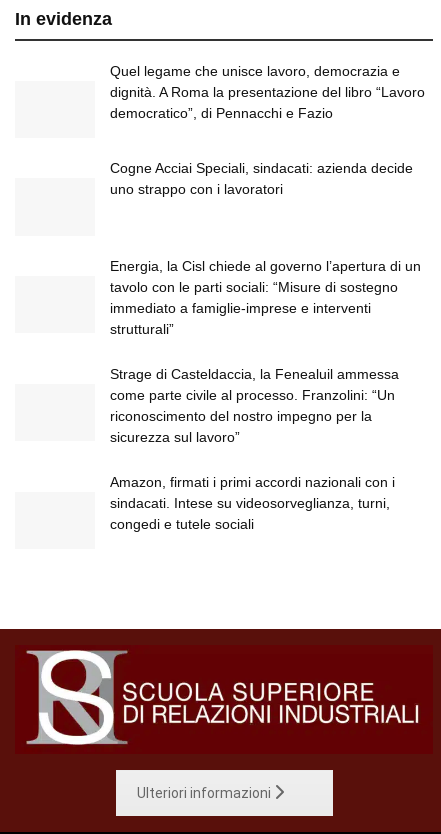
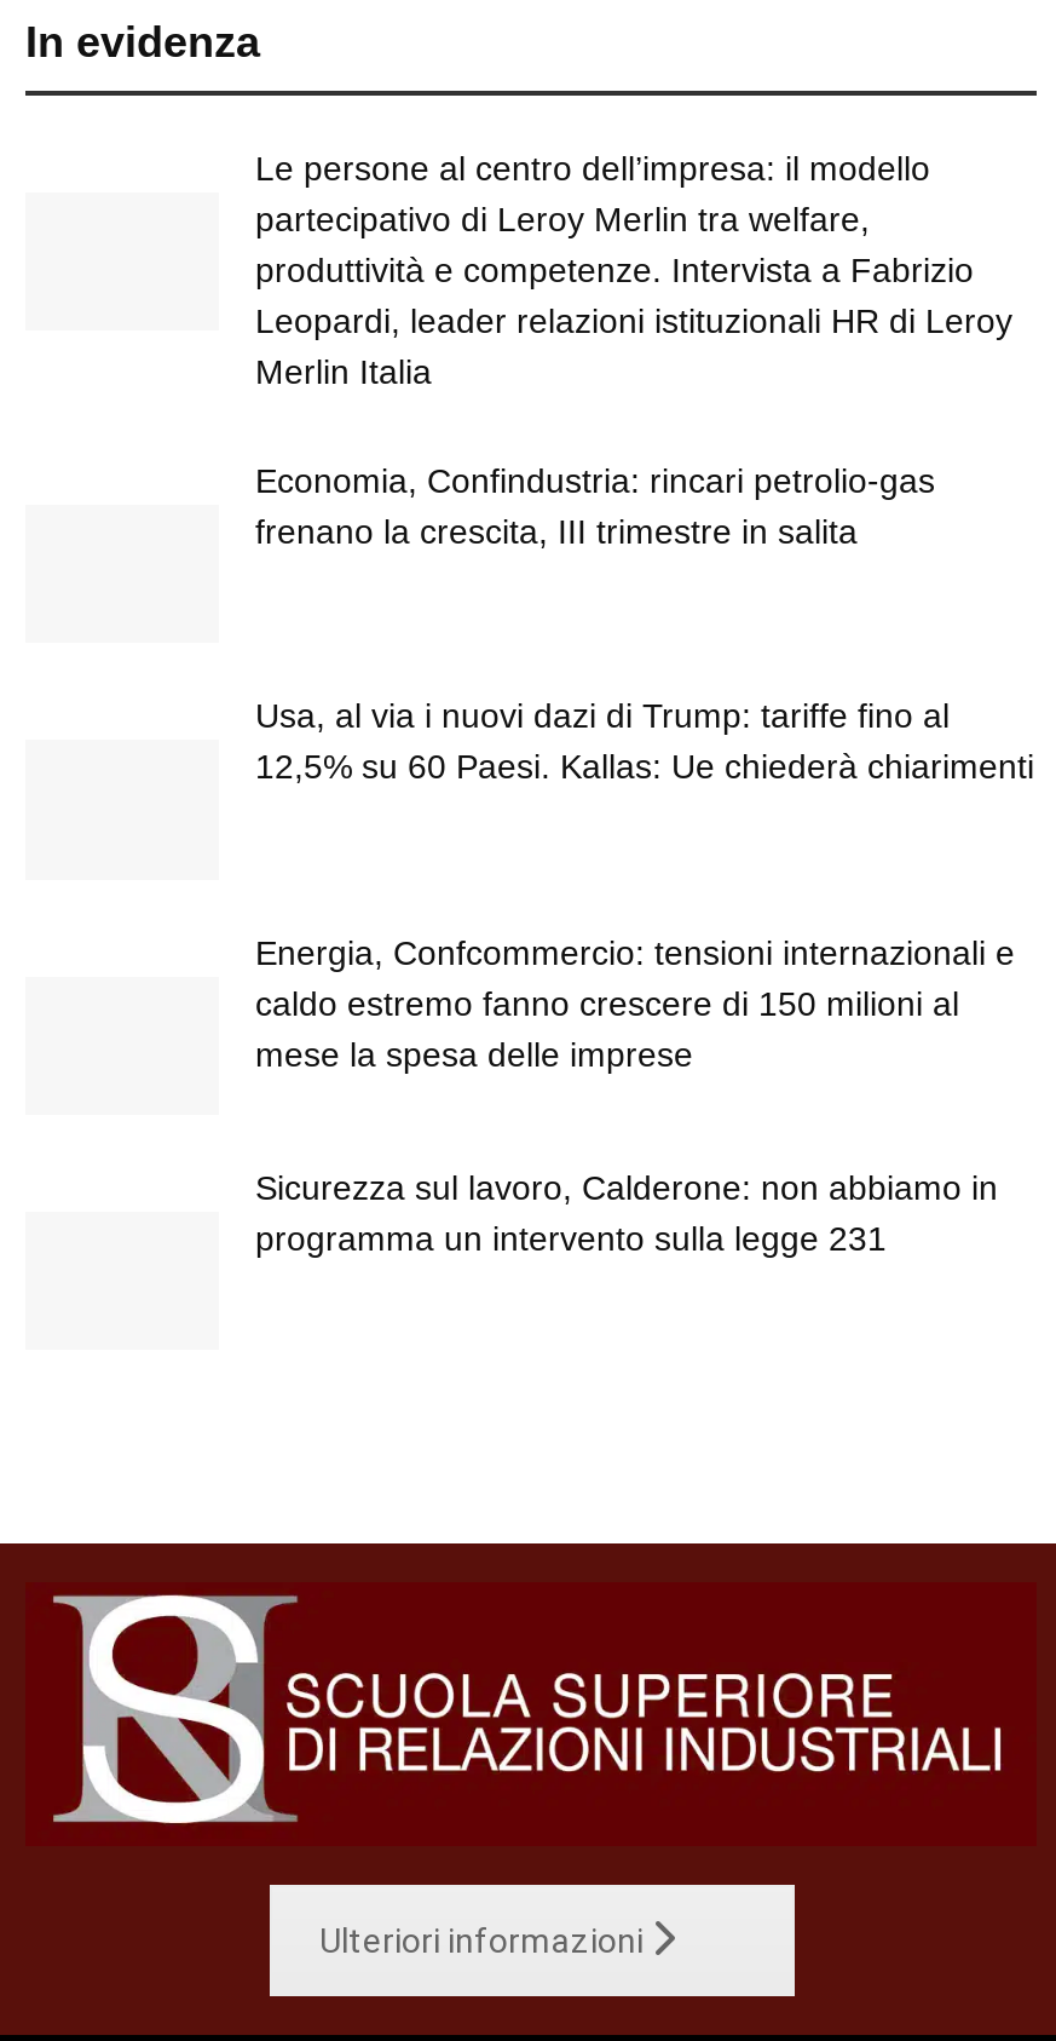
- Quel legame che unisce lavoro, democrazia e
- dignità. A Roma la presentazione del libro “Lavoro
- democratico”, di Pennacchi e Fazio
+ Le persone al centro dell’impresa: il modello
+ partecipativo di Leroy Merlin tra welfare,
+ produttività e competenze. Intervista a Fabrizio
+ Leopardi, leader relazioni istituzionali HR di Leroy
+ Merlin Italia

- Cogne Acciai Speciali, sindacati: azienda decide
- uno strappo con i lavoratori
+ Economia, Confindustria: rincari petrolio-gas
+ frenano la crescita, III trimestre in salita

- Energia, la Cisl chiede al governo l’apertura di un
- tavolo con le parti sociali: “Misure di sostegno
- immediato a famiglie-imprese e interventi
- strutturali”
+ Usa, al via i nuovi dazi di Trump: tariffe fino al
+ 12,5% su 60 Paesi. Kallas: Ue chiederà chiarimenti

- Strage di Casteldaccia, la Fenealuil ammessa
- come parte civile al processo. Franzolini: “Un
- riconoscimento del nostro impegno per la
- sicurezza sul lavoro”
+ Energia, Confcommercio: tensioni internazionali e
+ caldo estremo fanno crescere di 150 milioni al
+ mese la spesa delle imprese

- Amazon, firmati i primi accordi nazionali con i
- sindacati. Intese su videosorveglianza, turni,
- congedi e tutele sociali
+ Sicurezza sul lavoro, Calderone: non abbiamo in
+ programma un intervento sulla legge 231
